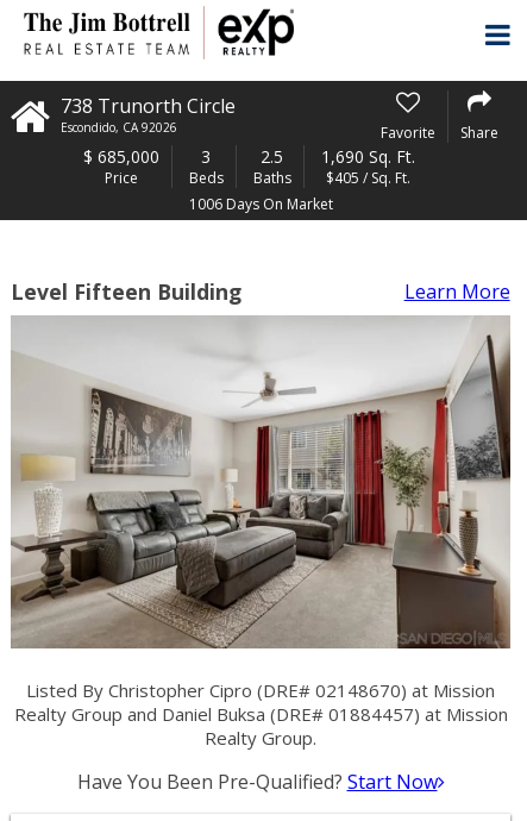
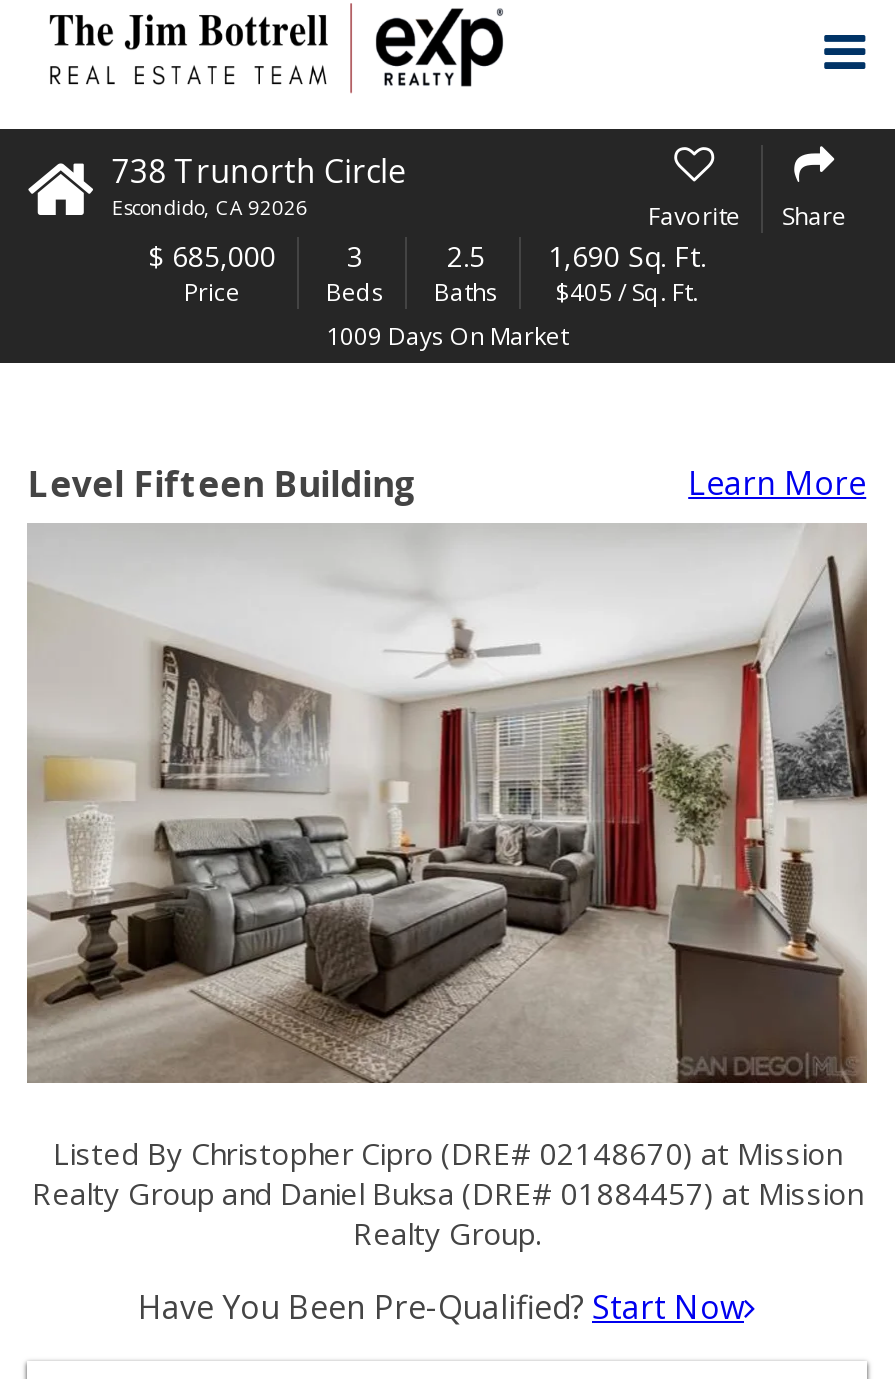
- 1006 Days On Market
+ 1009 Days On Market
